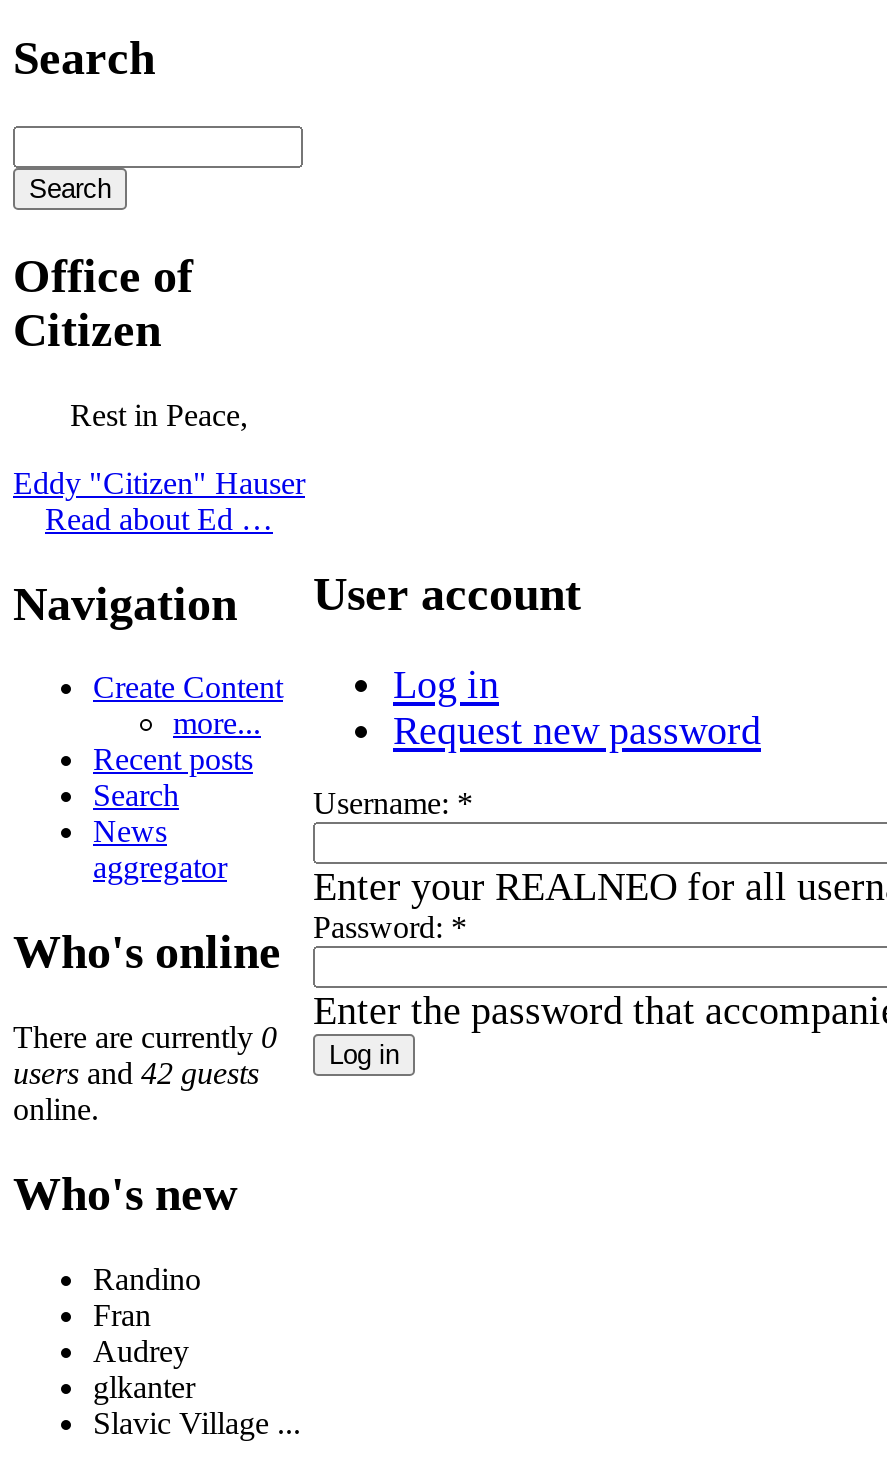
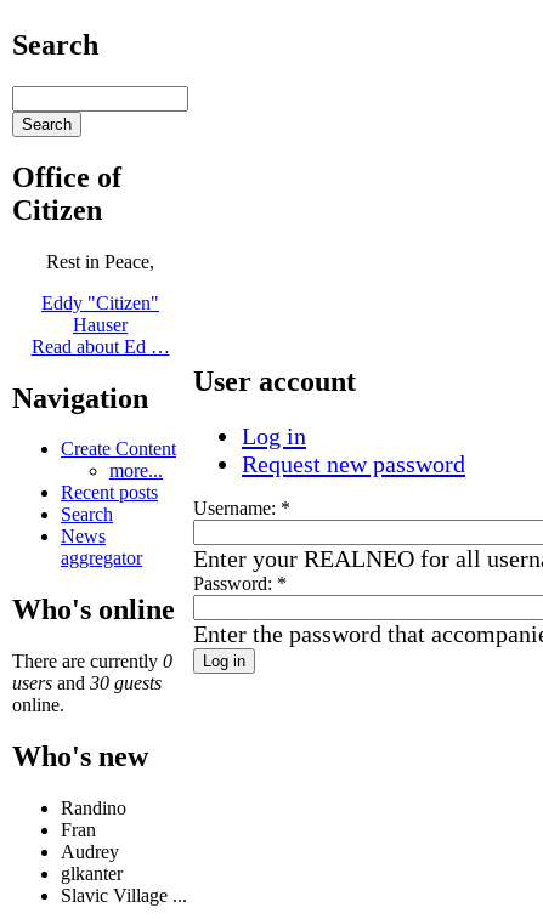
- users and 42 guests
+ users and 30 guests
